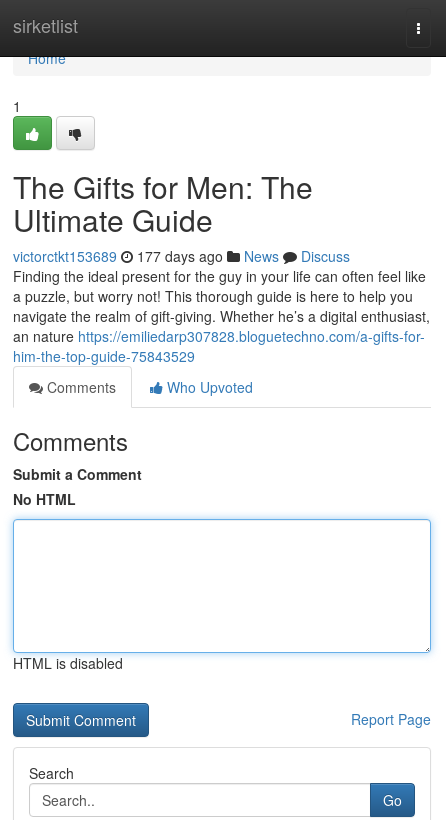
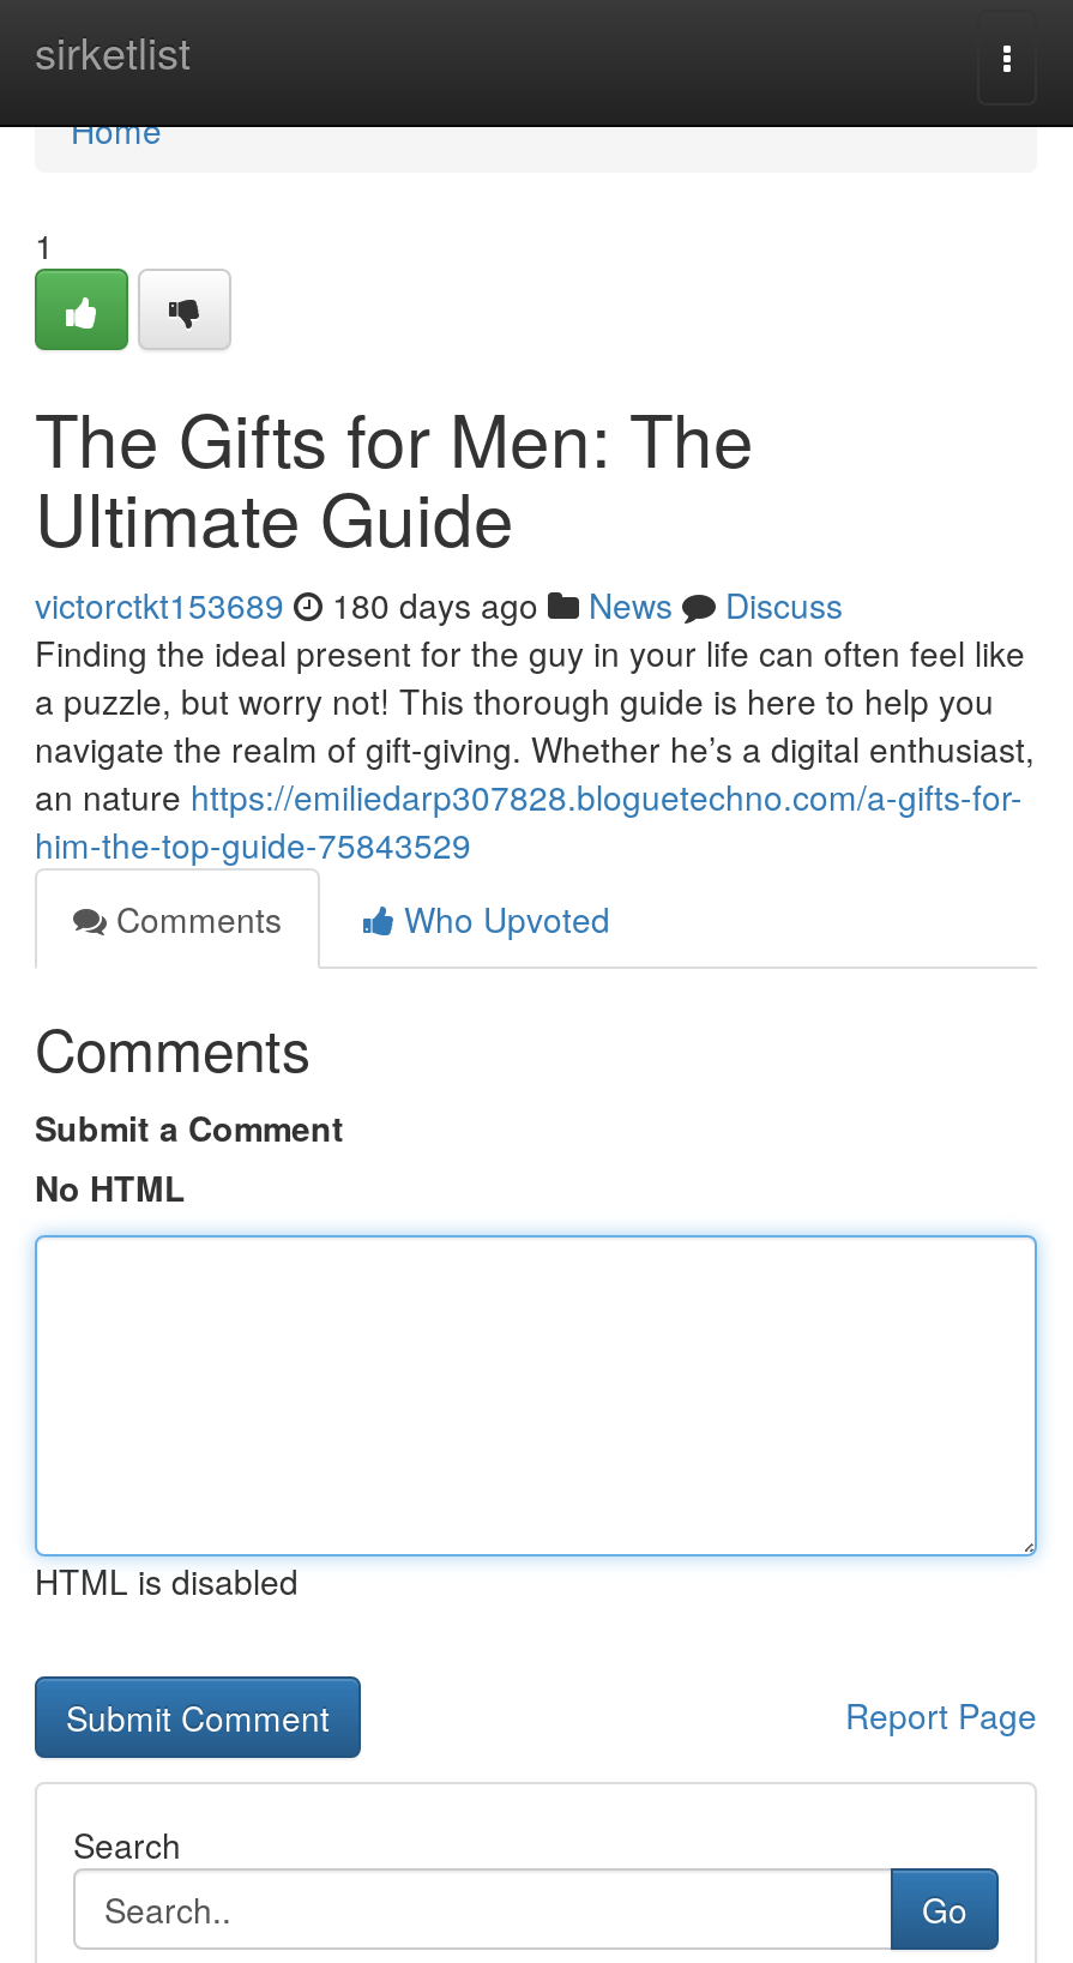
- victorctkt153689 177 days ago News Discuss
+ victorctkt153689 180 days ago News Discuss
